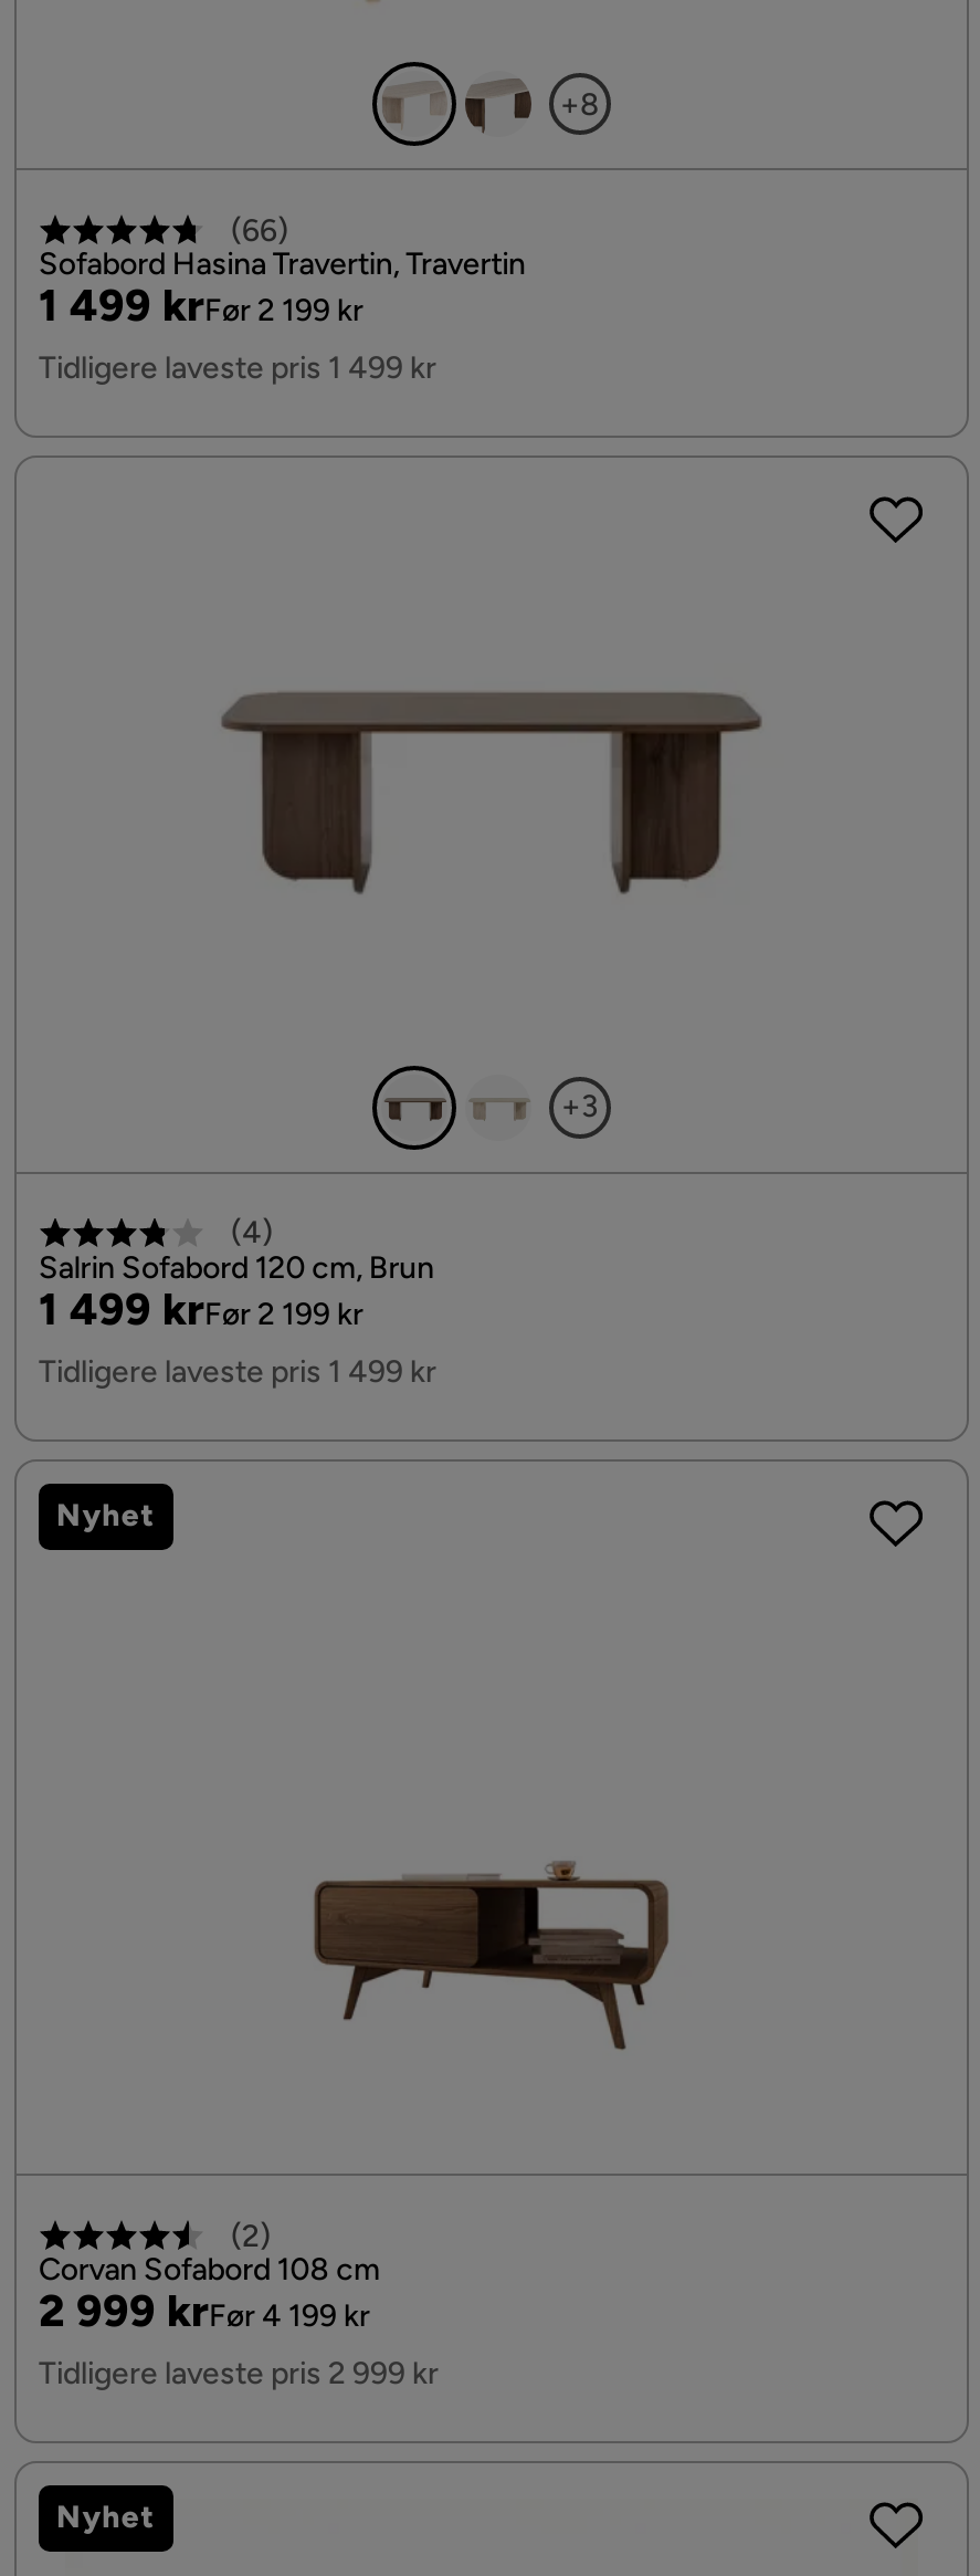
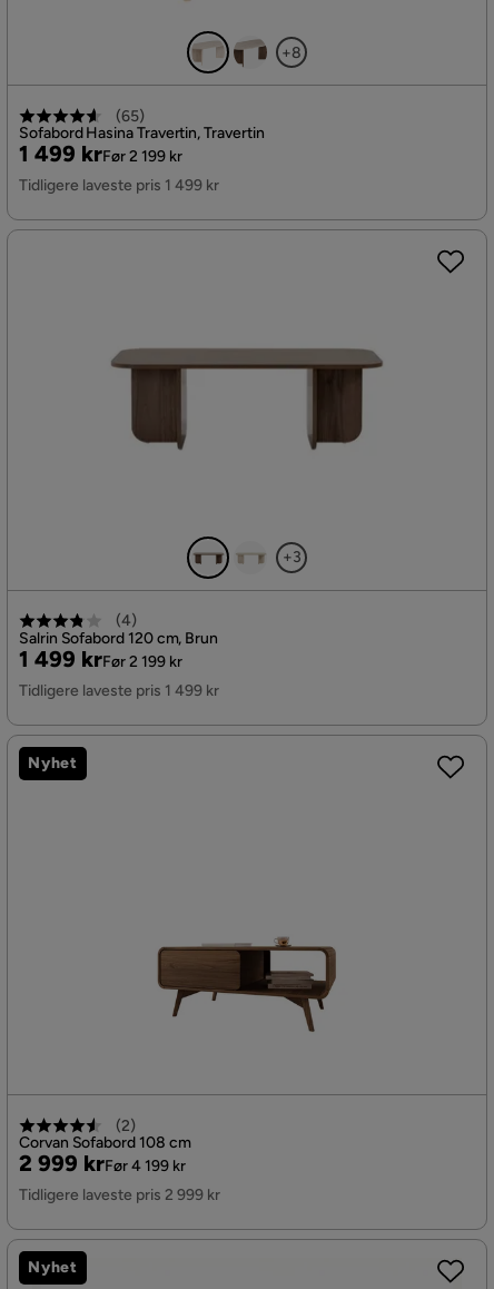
- (66)
+ (65)
